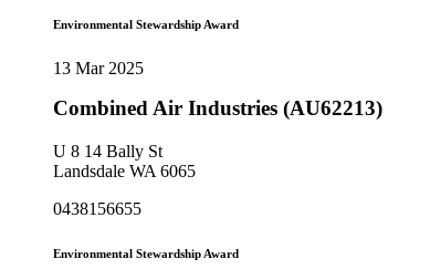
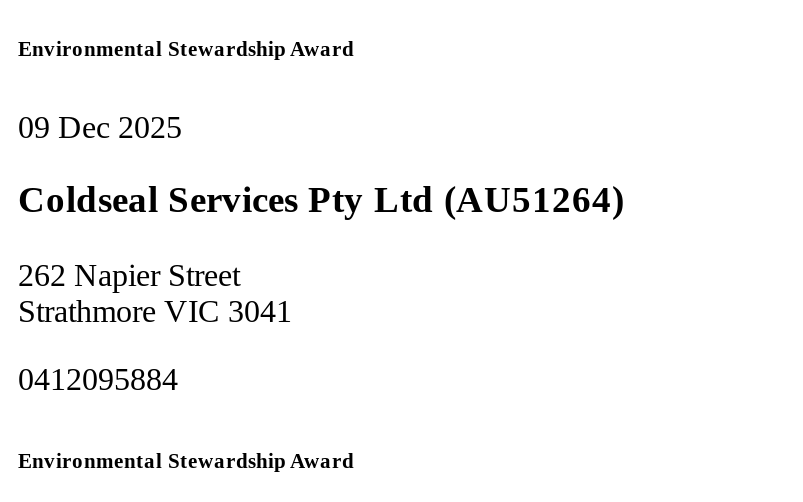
- 13 Mar 2025
+ 09 Dec 2025

- Combined Air Industries (AU62213)
+ Coldseal Services Pty Ltd (AU51264)

- U 8 14 Bally St
- Landsdale WA 6065
+ 262 Napier Street
+ Strathmore VIC 3041

- 0438156655
+ 0412095884
